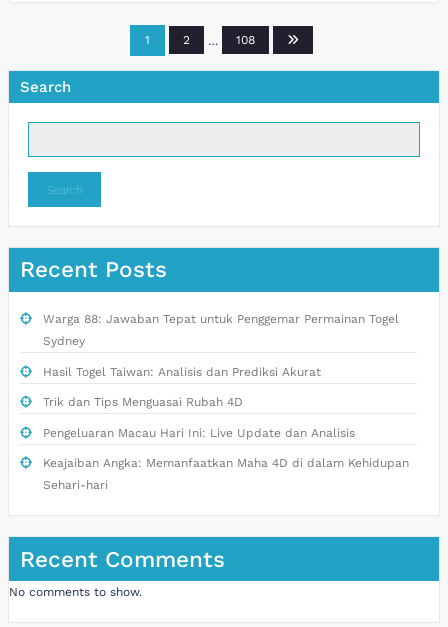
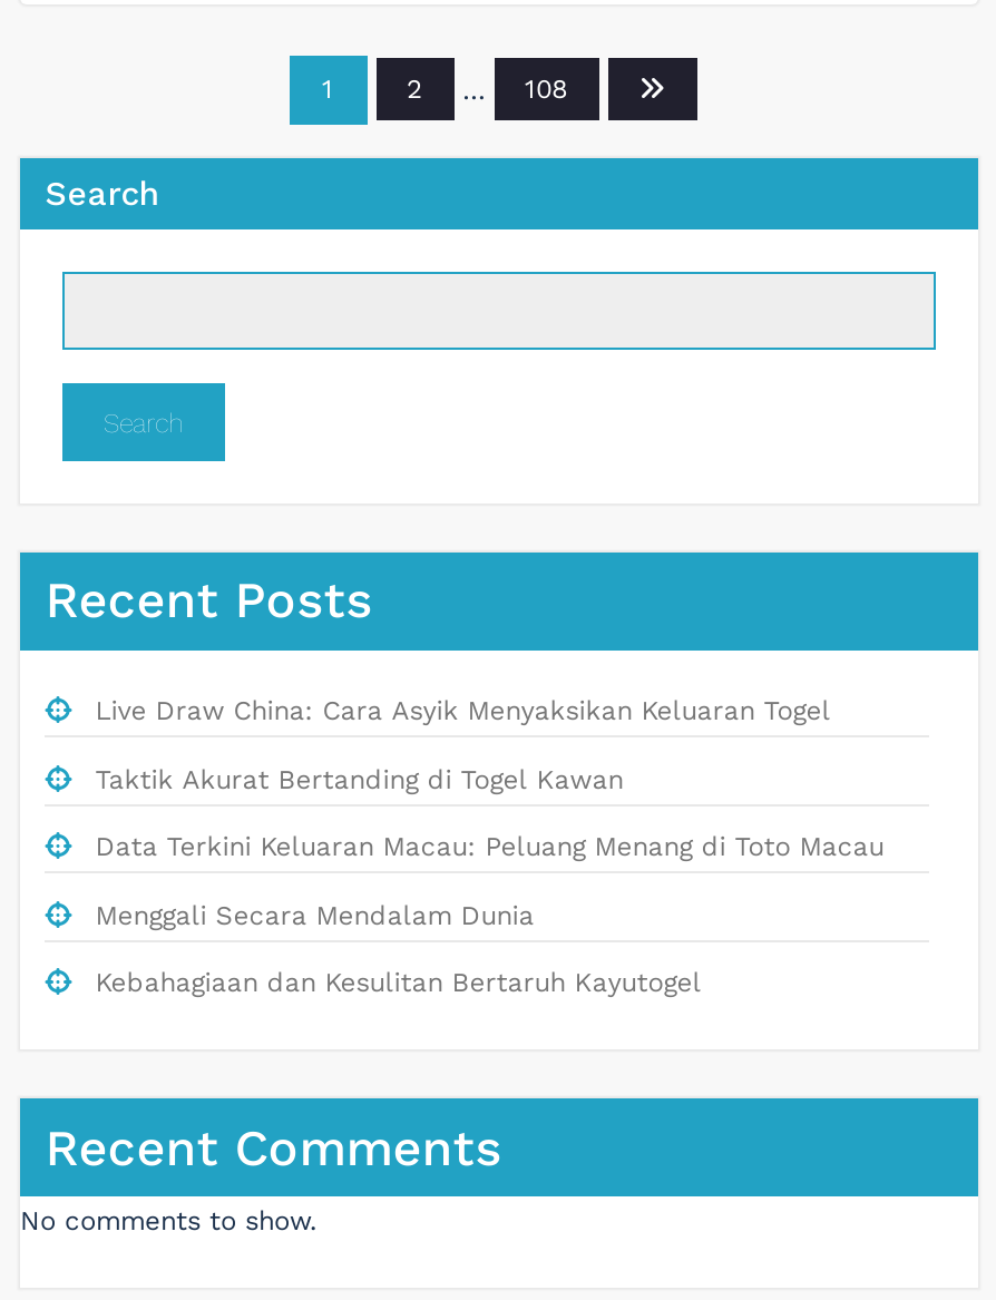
- Warga 88: Jawaban Tepat untuk Penggemar Permainan Togel
- Sydney
- Hasil Togel Taiwan: Analisis dan Prediksi Akurat
- Trik dan Tips Menguasai Rubah 4D
- Pengeluaran Macau Hari Ini: Live Update dan Analisis
- Keajaiban Angka: Memanfaatkan Maha 4D di dalam Kehidupan
- Sehari-hari
+ Live Draw China: Cara Asyik Menyaksikan Keluaran Togel
+ Taktik Akurat Bertanding di Togel Kawan
+ Data Terkini Keluaran Macau: Peluang Menang di Toto Macau
+ Menggali Secara Mendalam Dunia
+ Kebahagiaan dan Kesulitan Bertaruh Kayutogel
